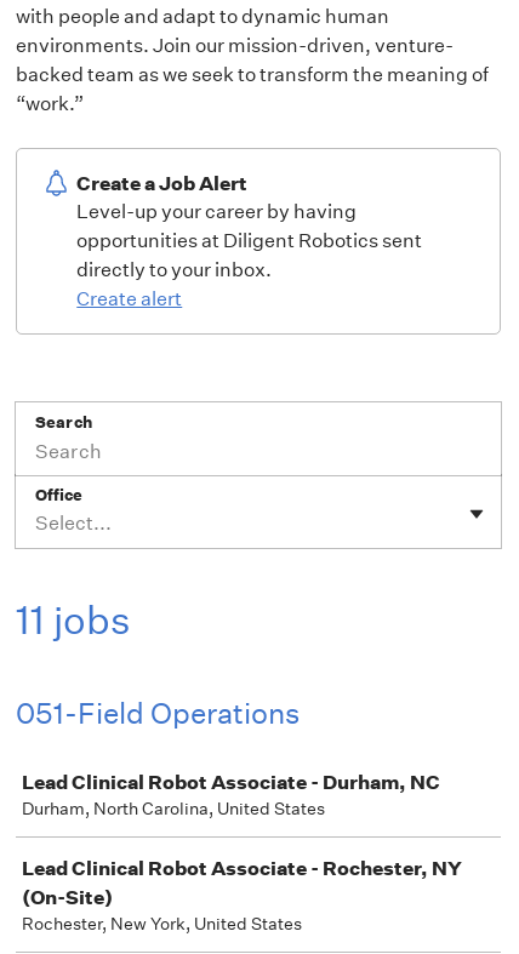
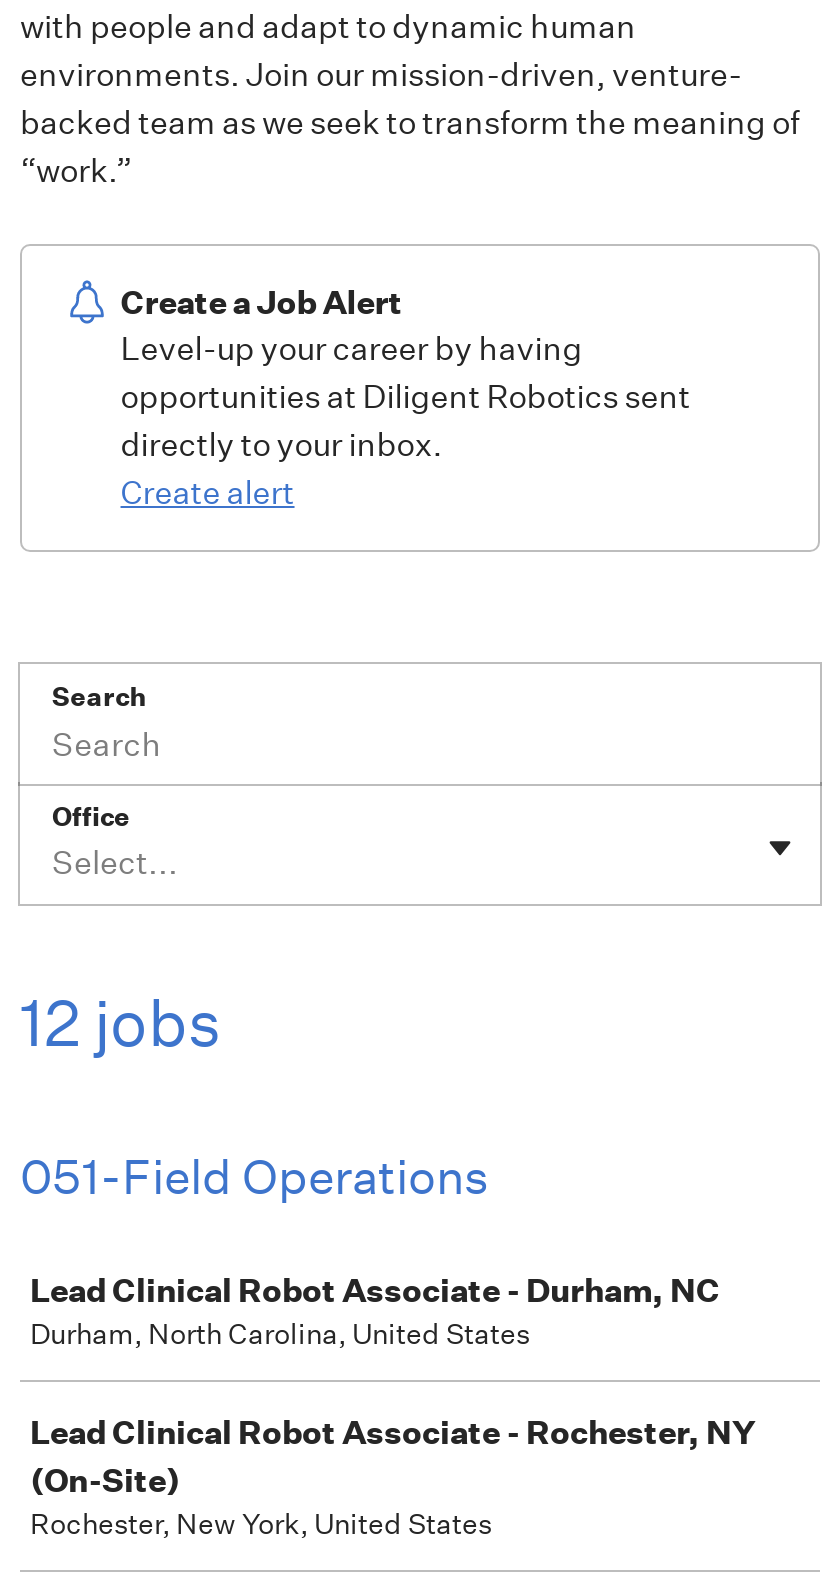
- 11 jobs
+ 12 jobs
